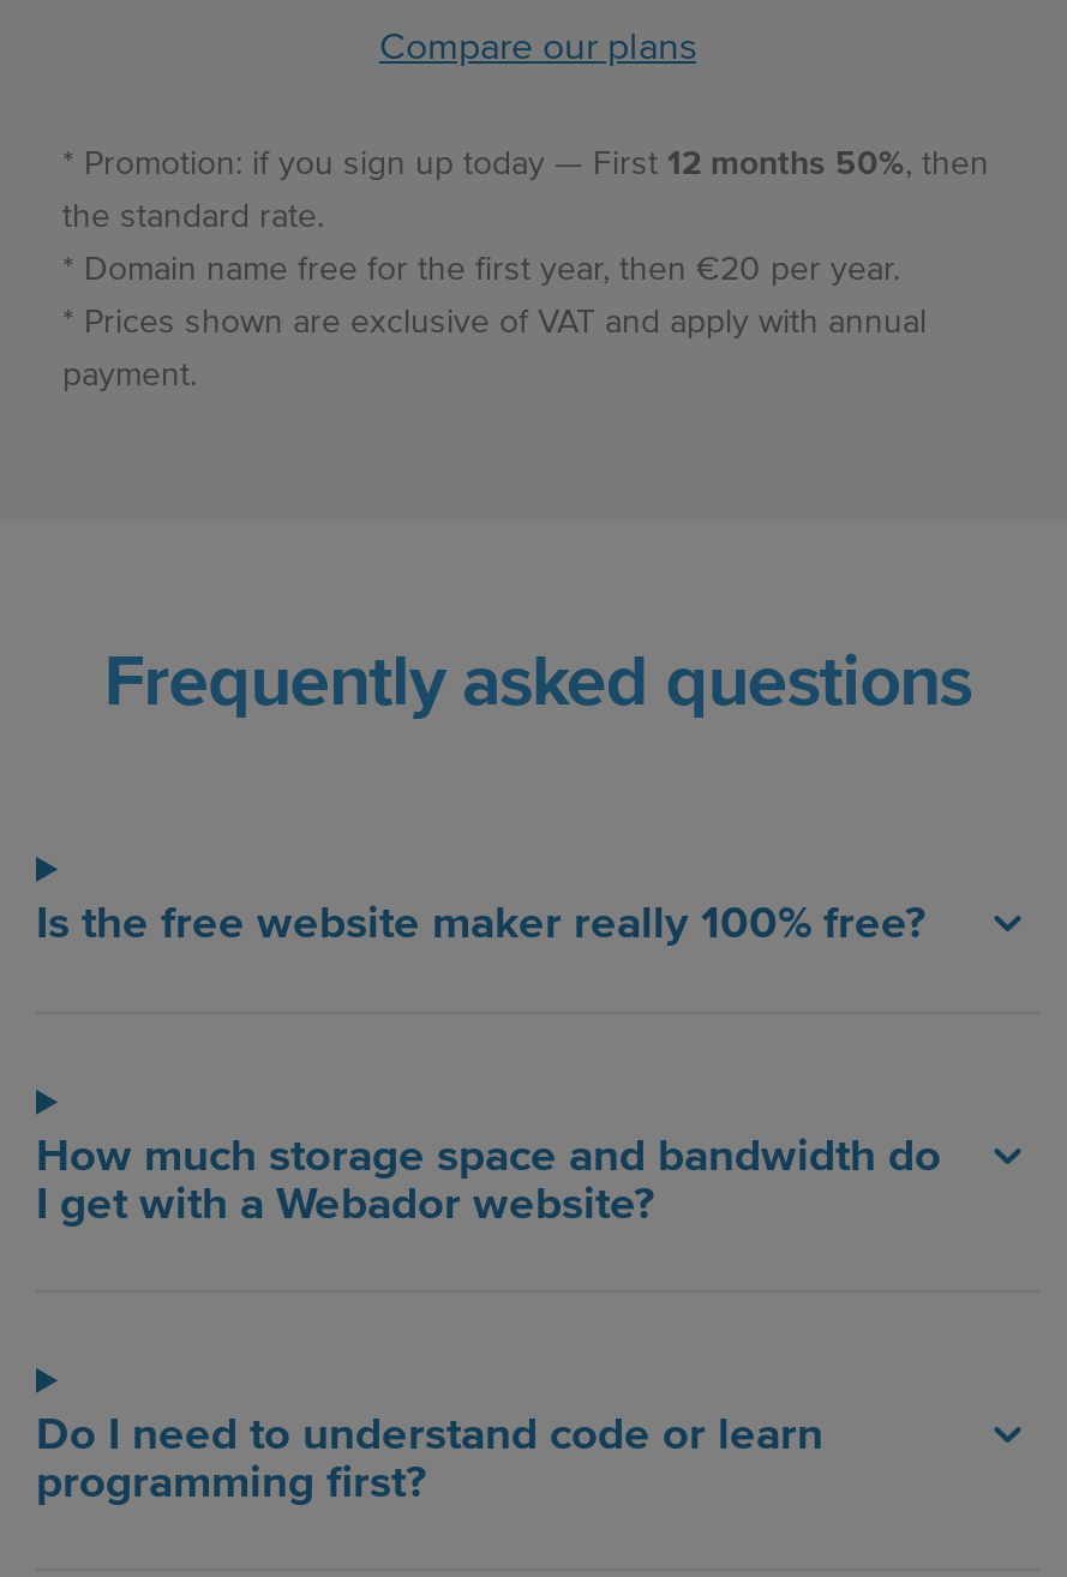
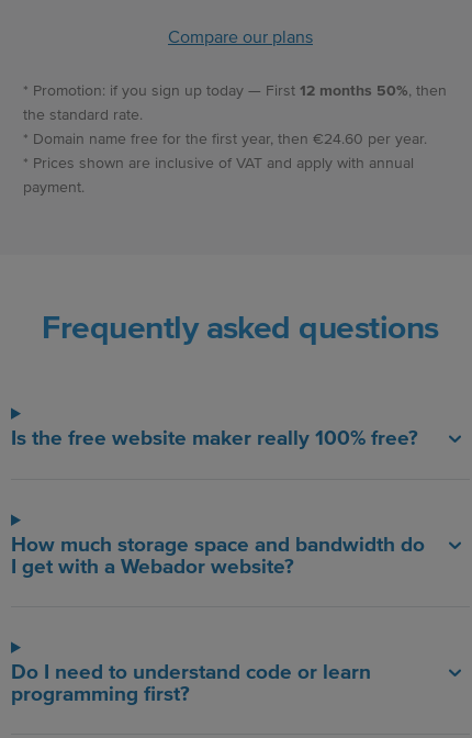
- * Domain name free for the first year, then €20 per year.
+ * Domain name free for the first year, then €24.60 per year.

- * Prices shown are exclusive of VAT and apply with annual
+ * Prices shown are inclusive of VAT and apply with annual
